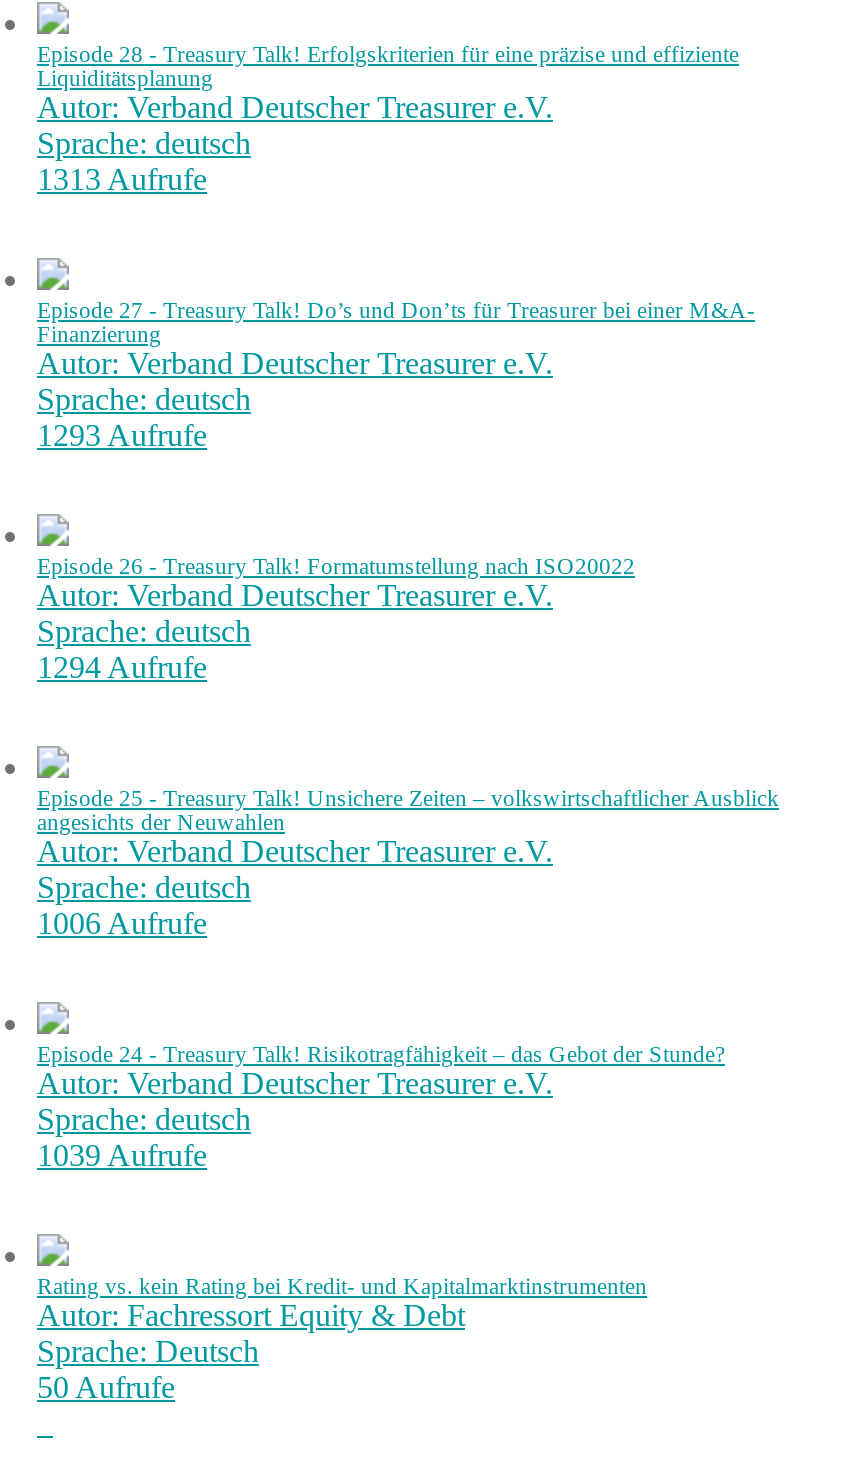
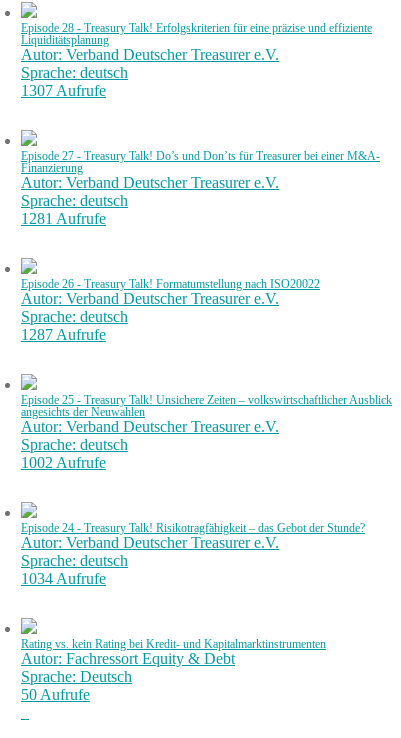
- 1313 Aufrufe
+ 1307 Aufrufe

- 1293 Aufrufe
+ 1281 Aufrufe

- 1294 Aufrufe
+ 1287 Aufrufe

- 1006 Aufrufe
+ 1002 Aufrufe

- 1039 Aufrufe
+ 1034 Aufrufe
